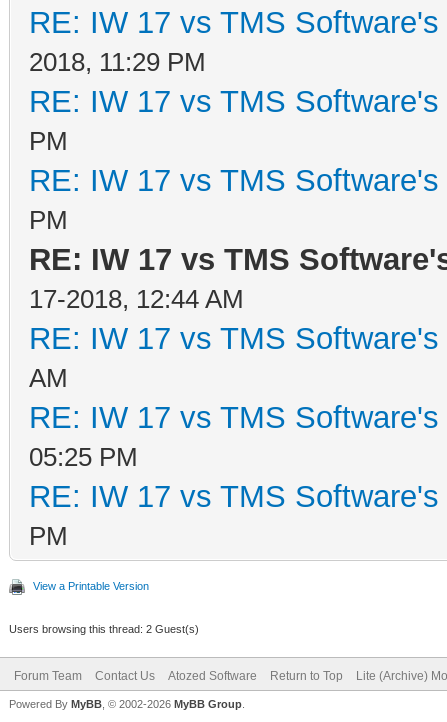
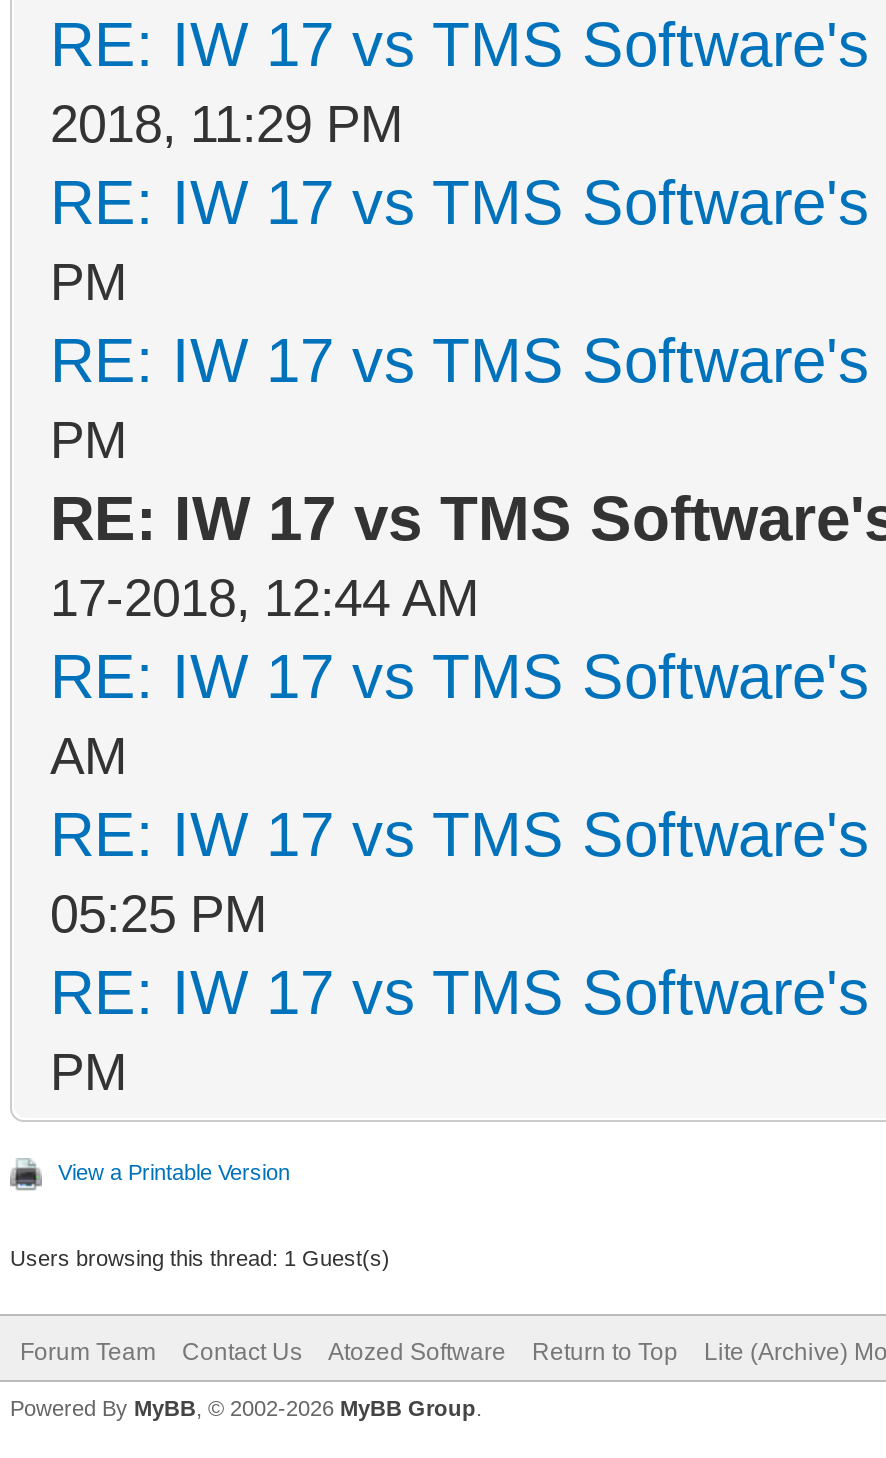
- Users browsing this thread: 2 Guest(s)
+ Users browsing this thread: 1 Guest(s)
